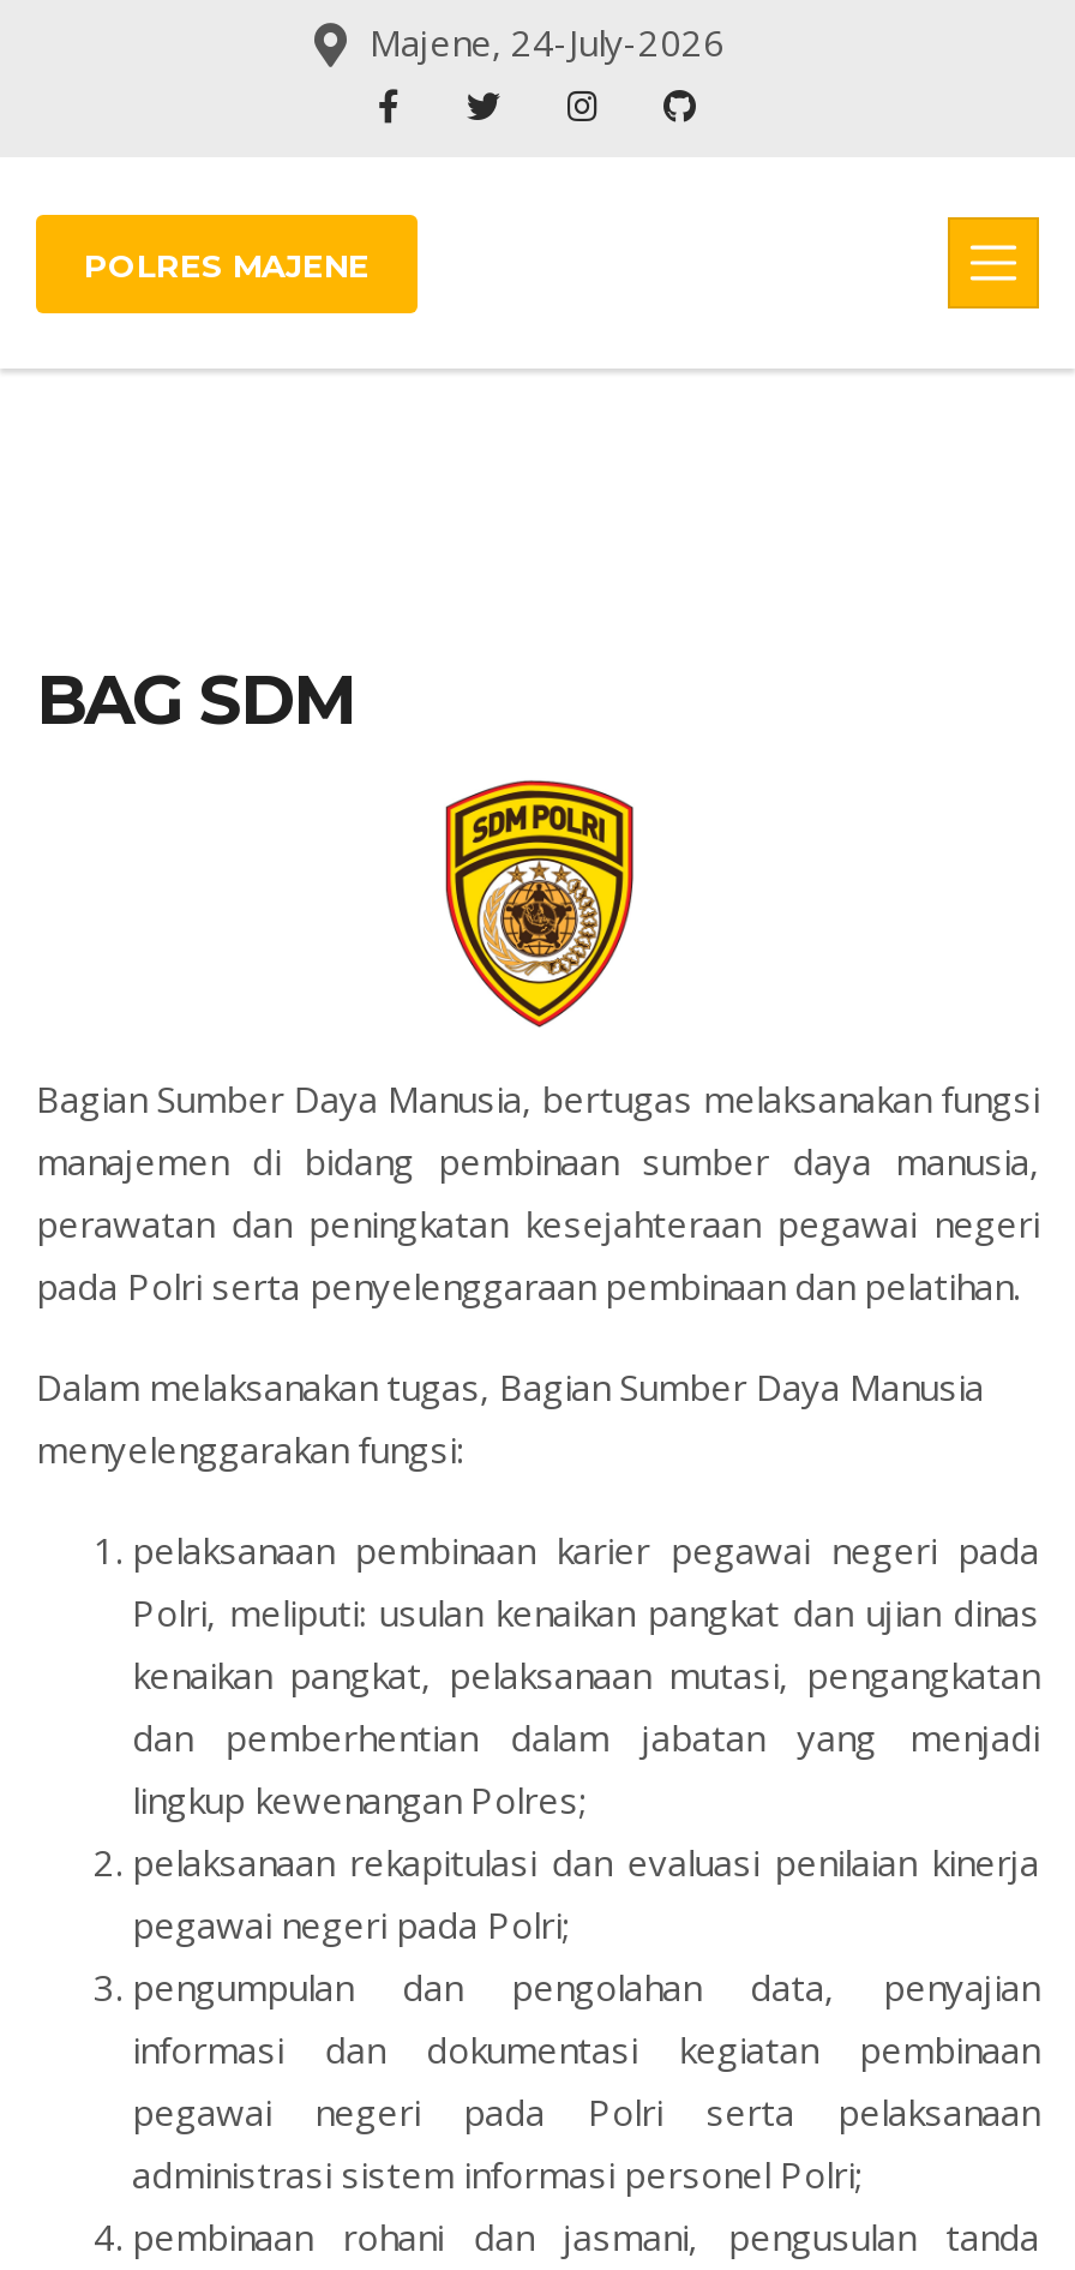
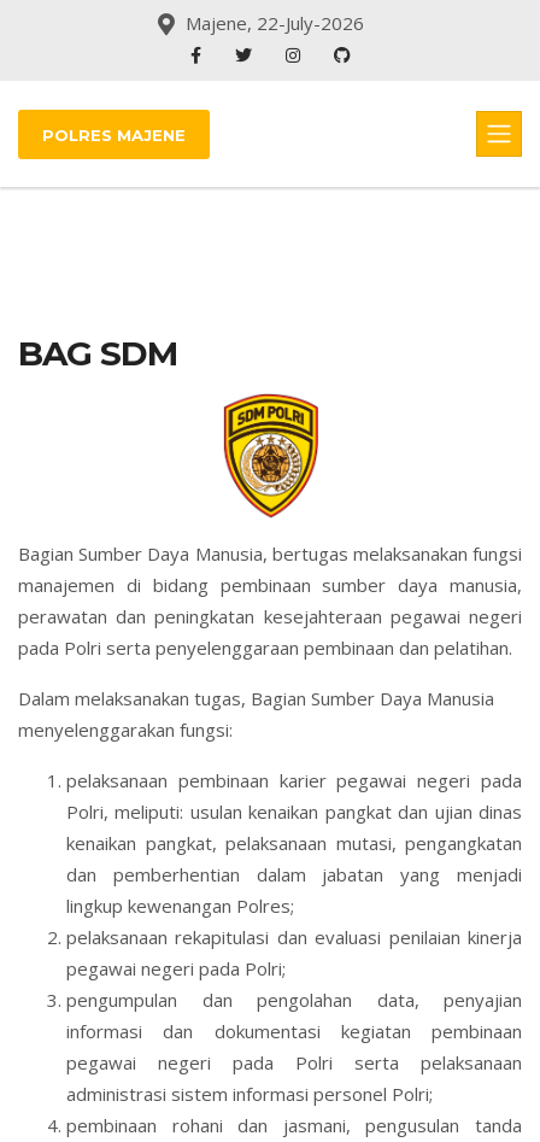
- Majene, 24-July-2026
+ Majene, 22-July-2026
